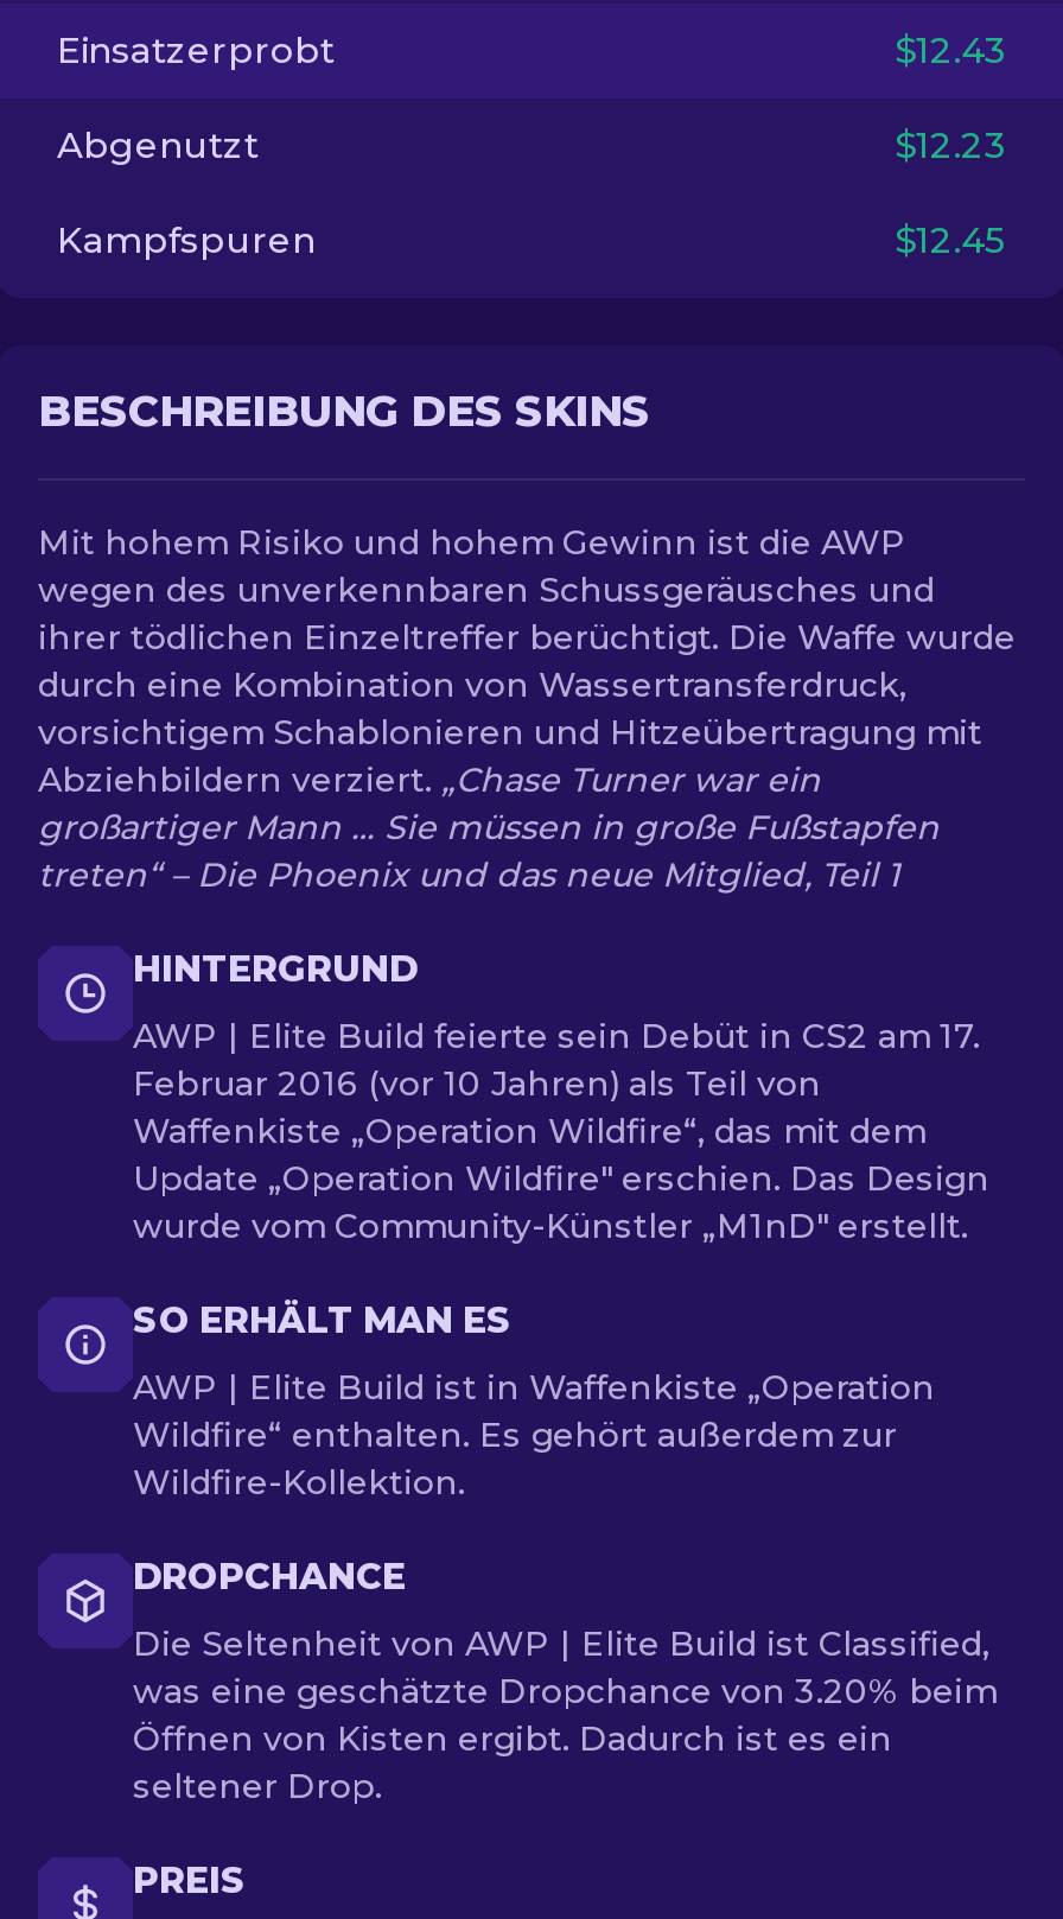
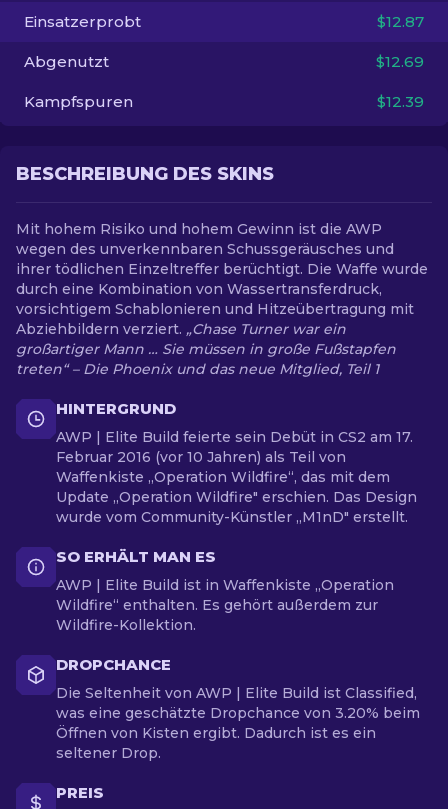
- $12.43
+ $12.87

- $12.23
+ $12.69

- $12.45
+ $12.39
